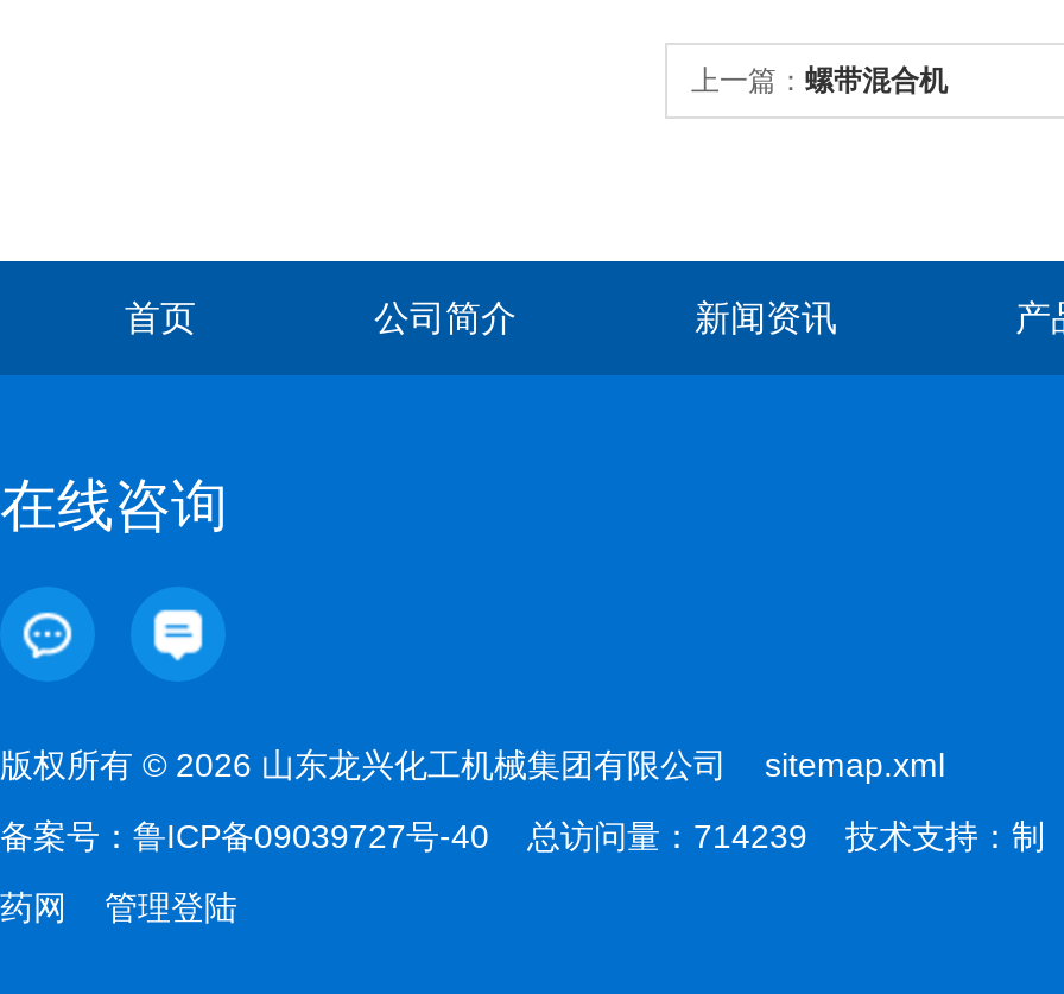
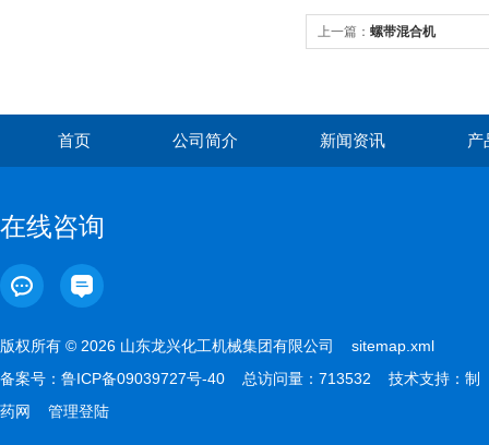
- 备案号：鲁ICP备09039727号-40总访问量：714239 技术支持：制
+ 备案号：鲁ICP备09039727号-40总访问量：713532 技术支持：制
